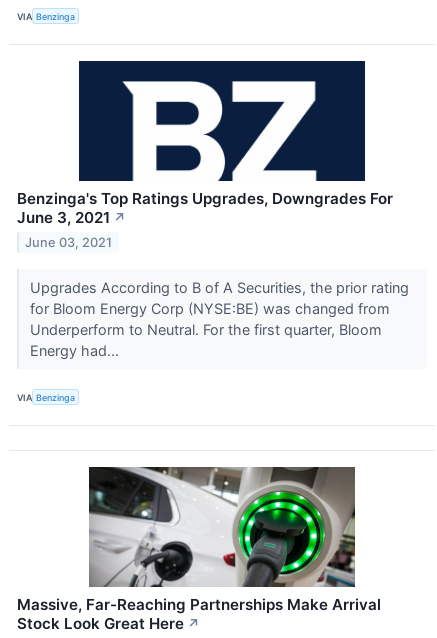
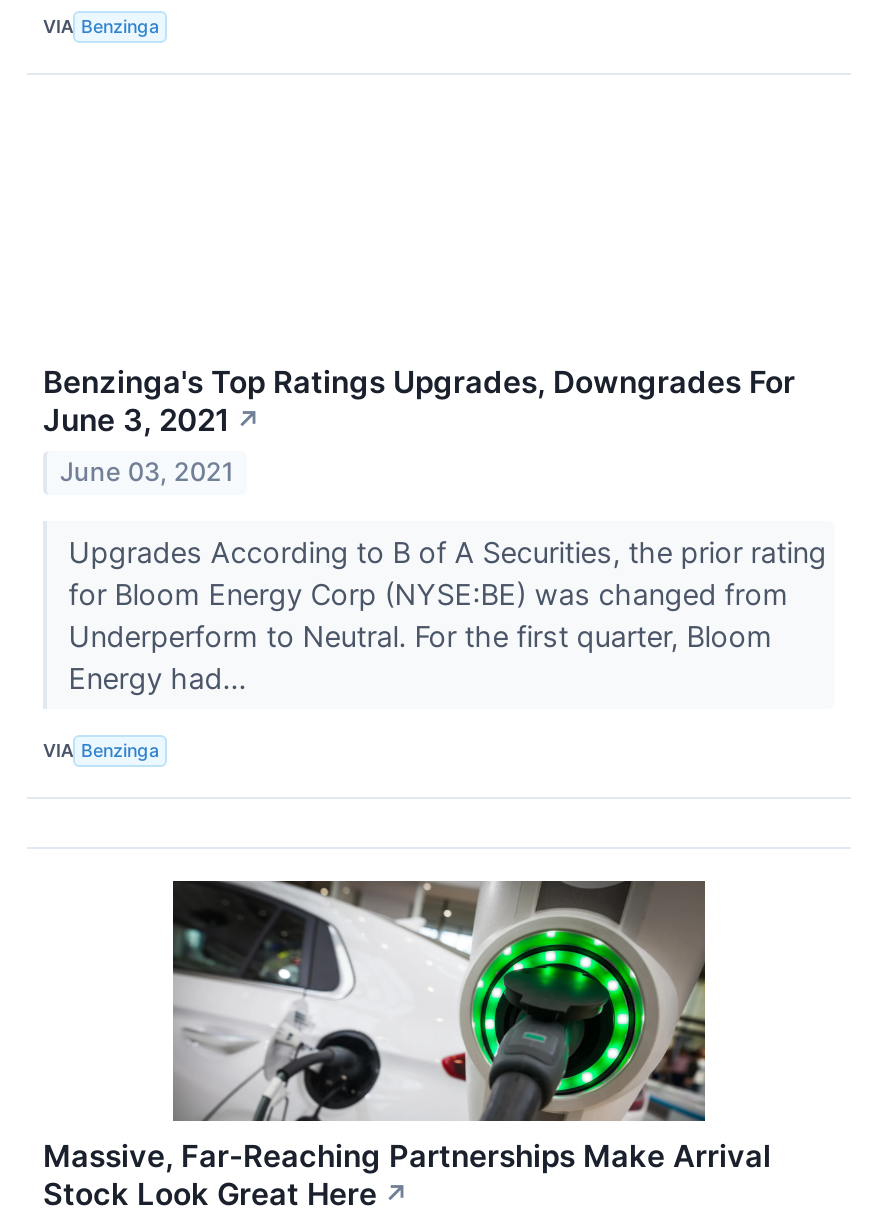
- [image]
